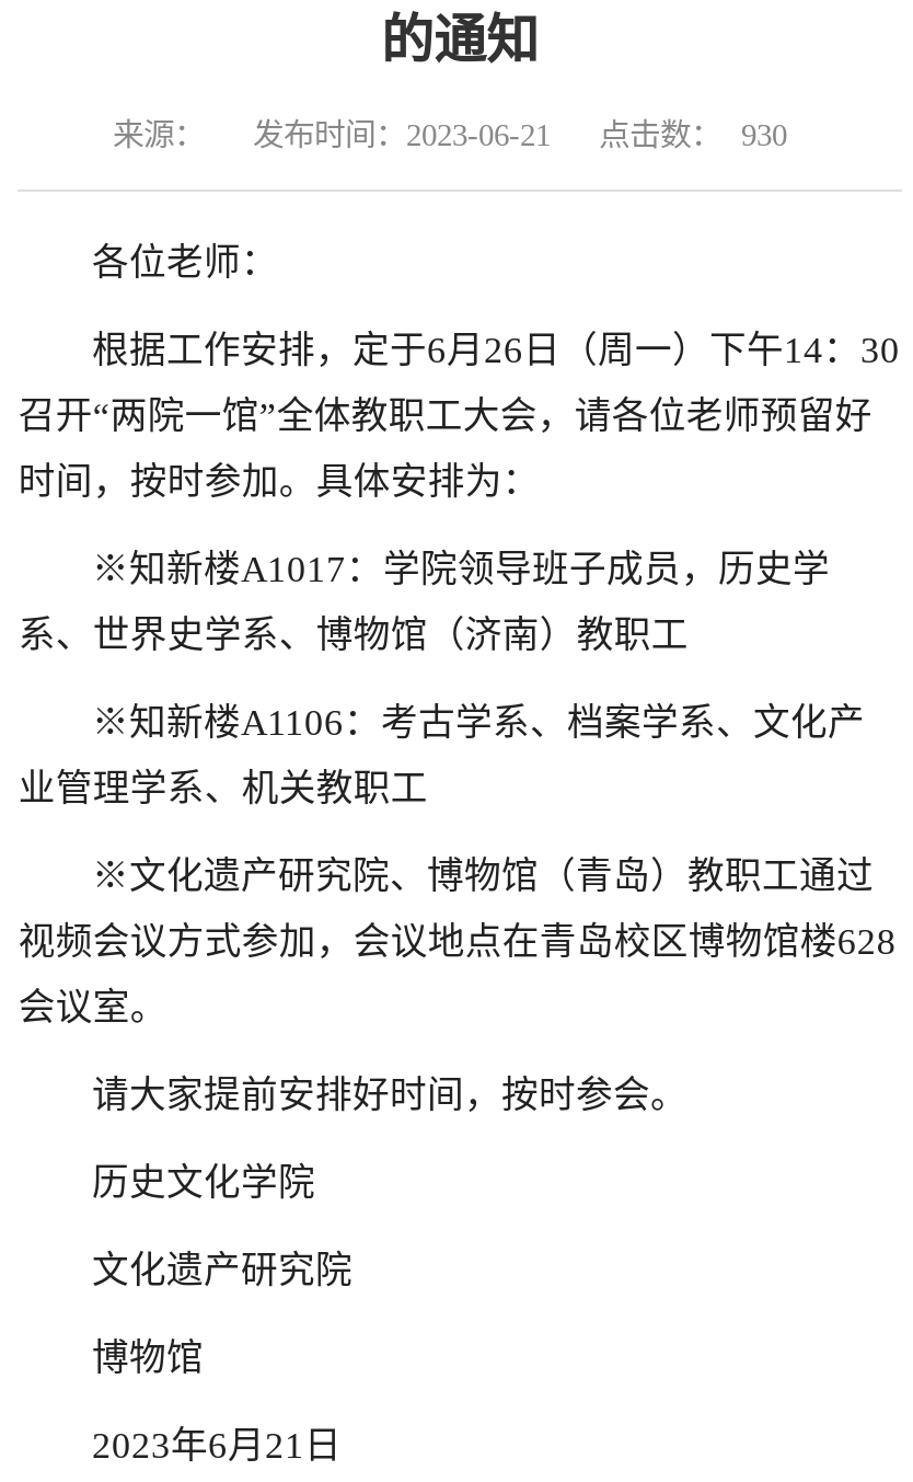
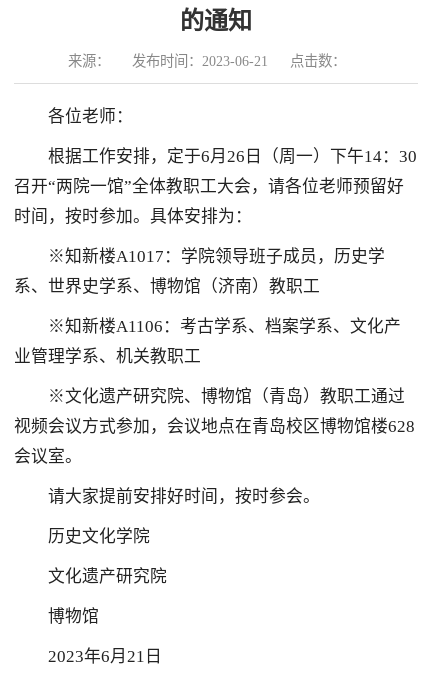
- 点击数： 930
+ 点击数：
